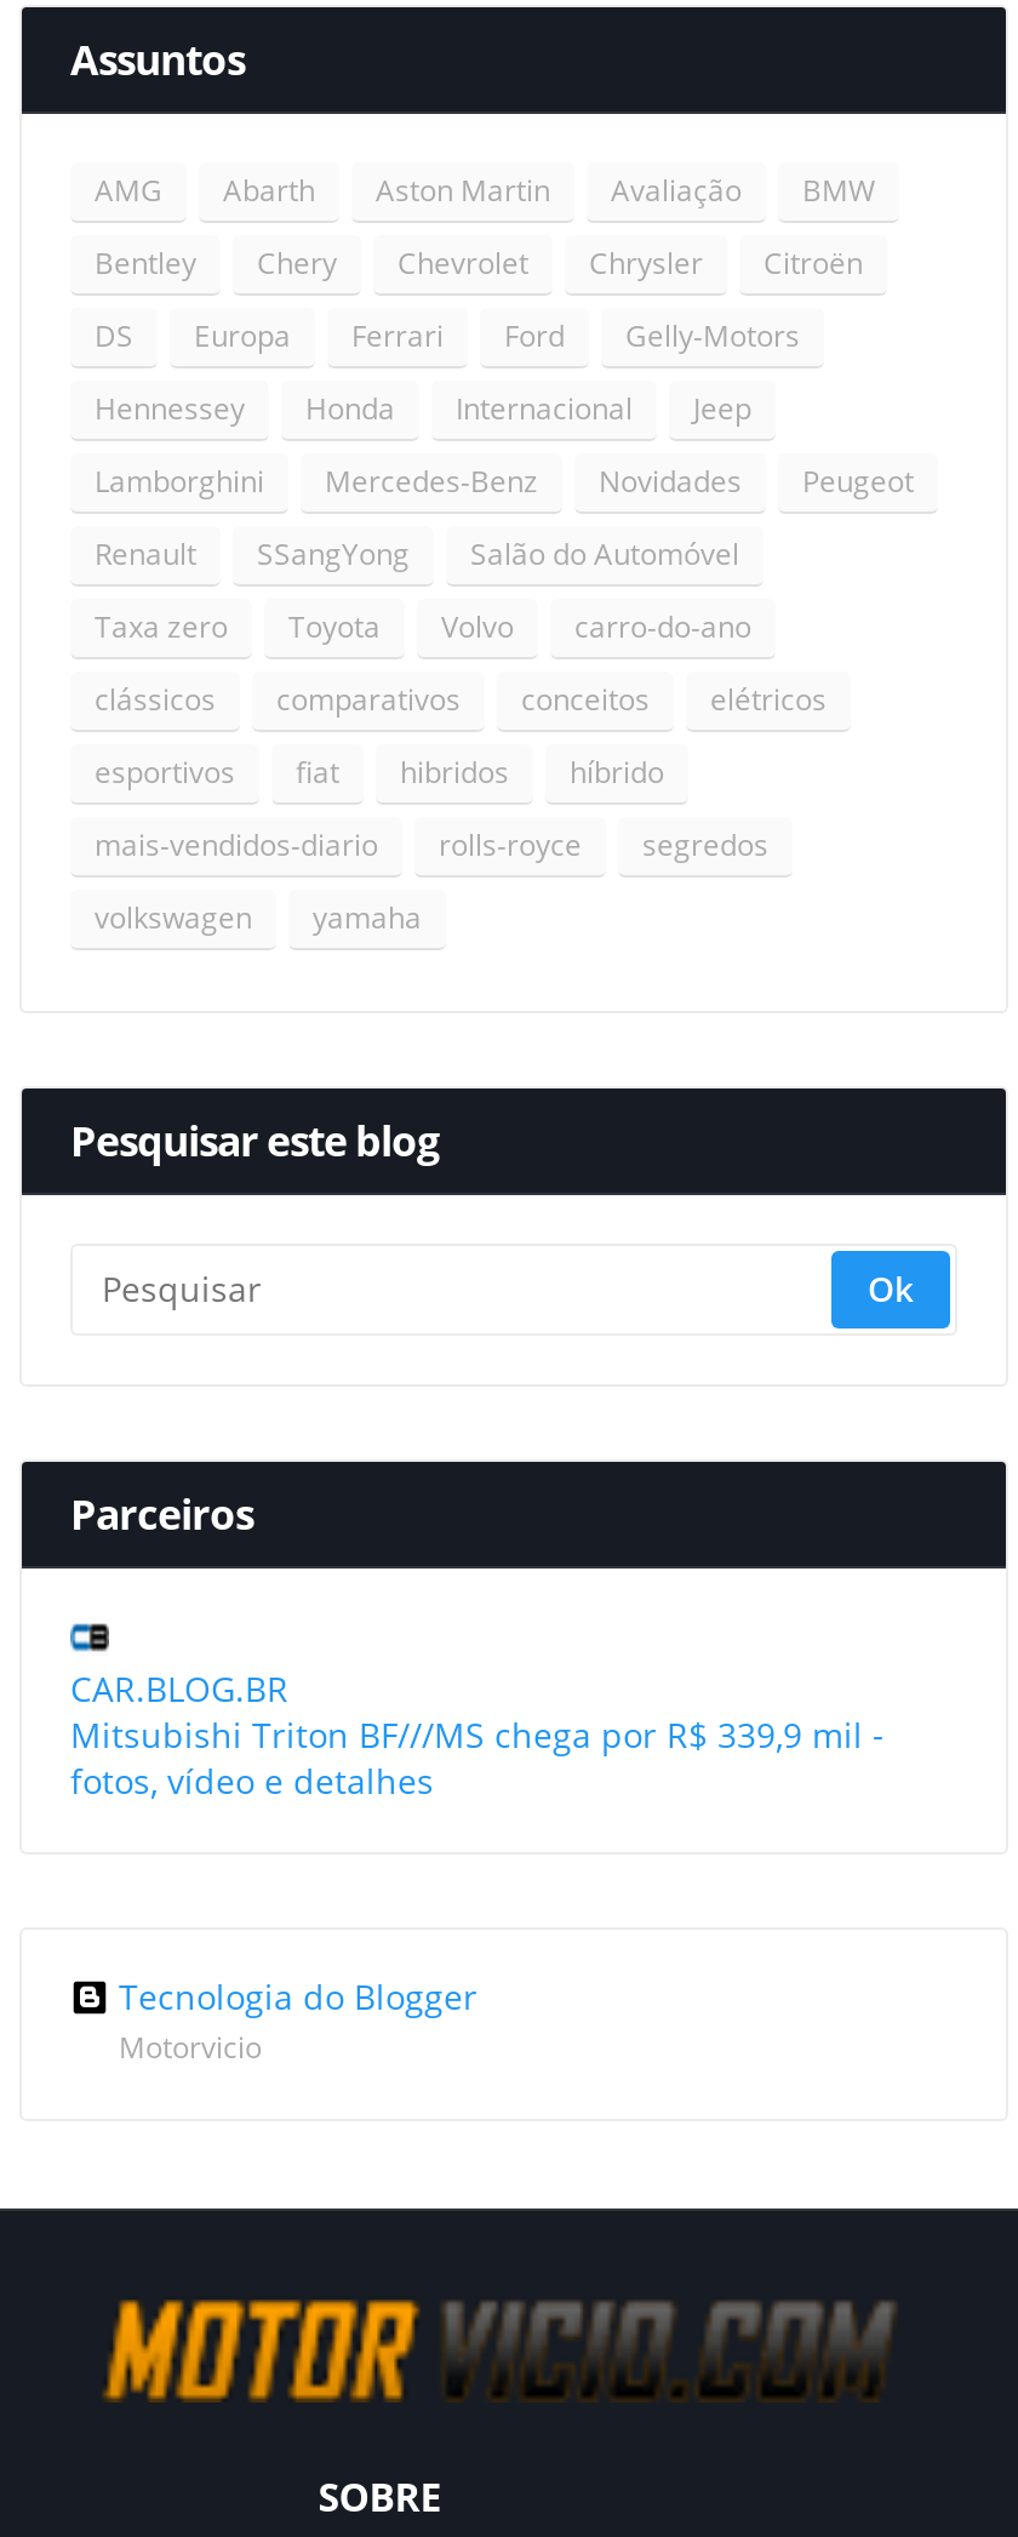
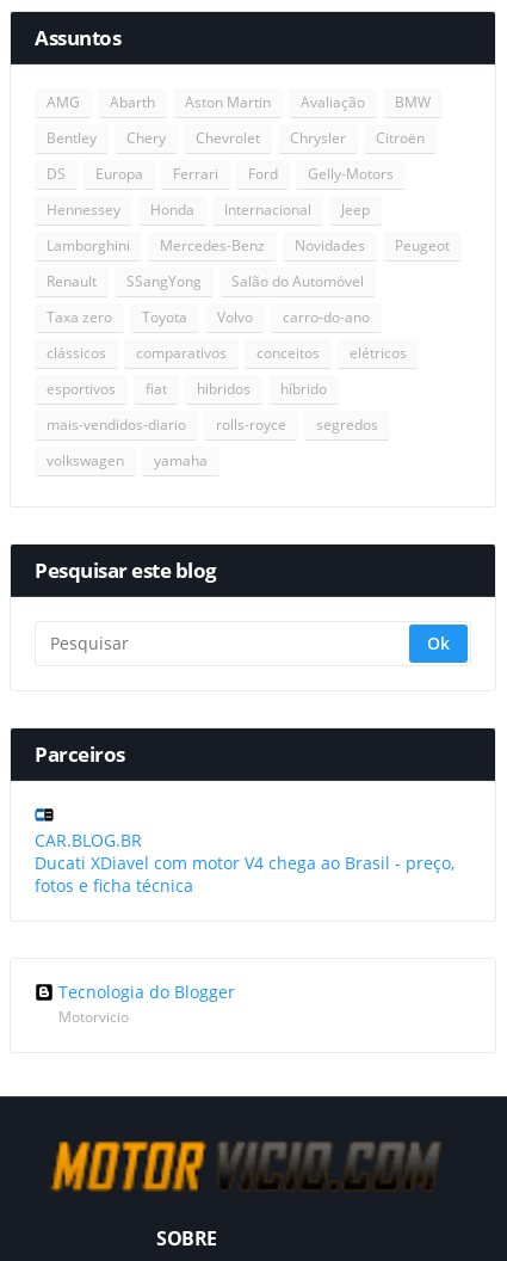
- Mitsubishi Triton BF///MS chega por R$ 339,9 mil -
- fotos, vídeo e detalhes
+ Ducati XDiavel com motor V4 chega ao Brasil - preço,
+ fotos e ficha técnica
